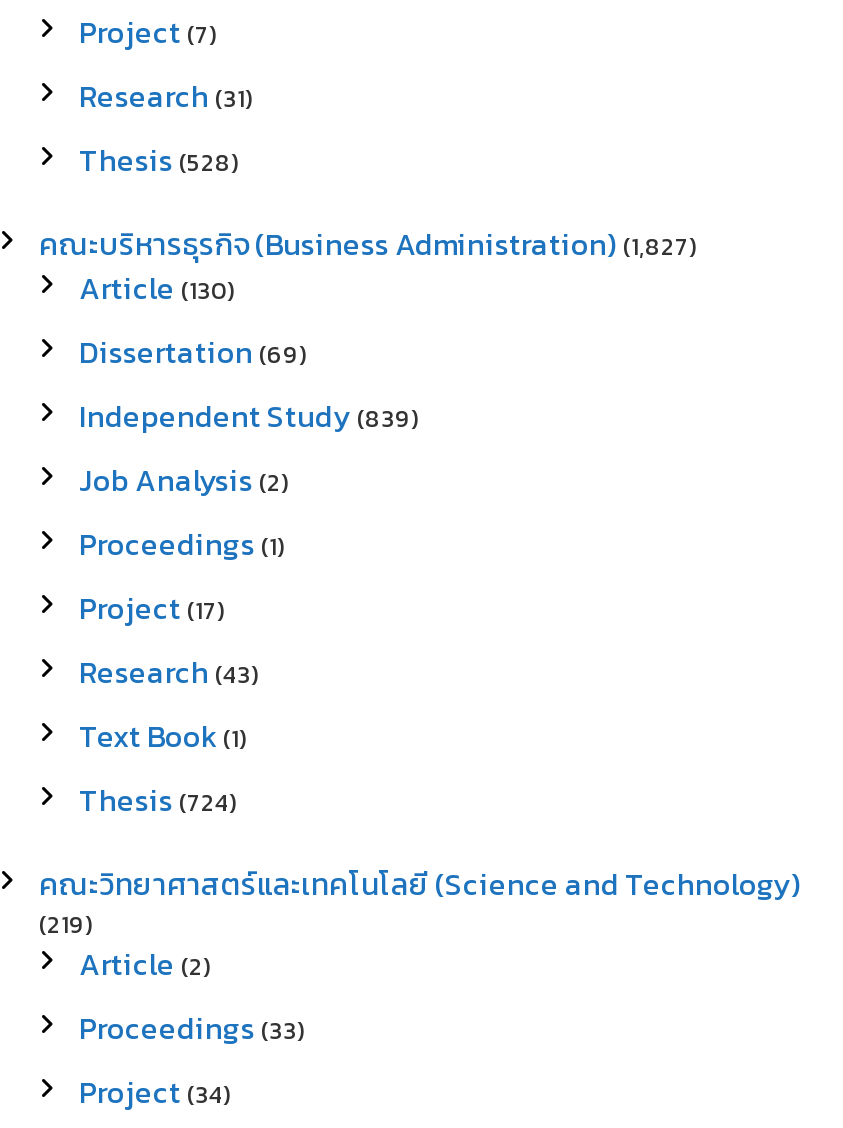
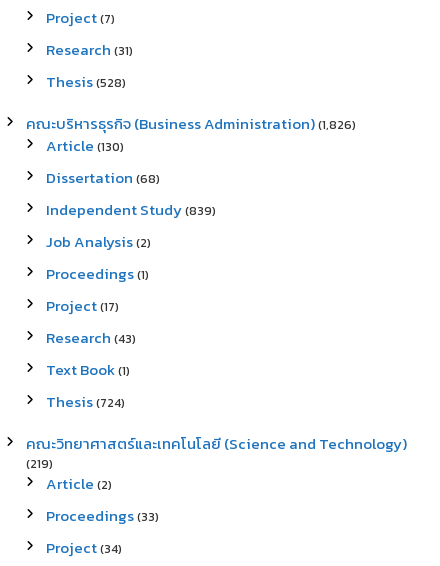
- คณะบริหารธุรกิจ (Business Administration) (1,827)
+ คณะบริหารธุรกิจ (Business Administration) (1,826)

- Dissertation (69)
+ Dissertation (68)
